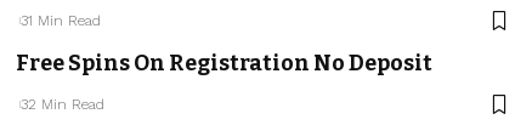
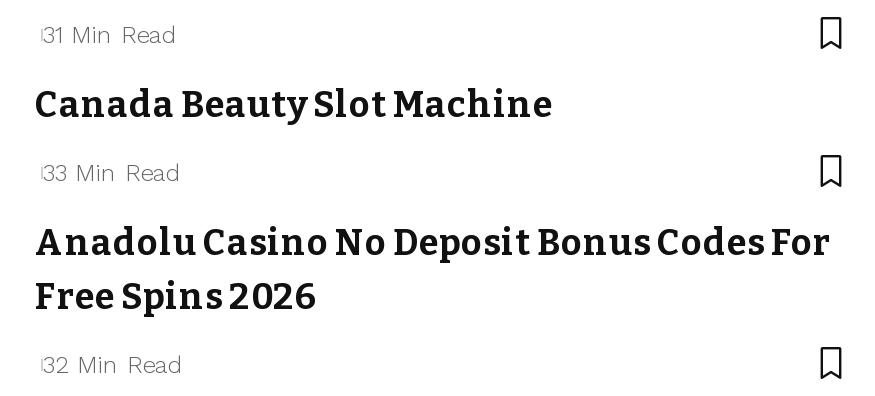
- Free Spins On Registration No Deposit
+ Canada Beauty Slot Machine
+ 33 Min Read
+ Anadolu Casino No Deposit Bonus Codes For
+ Free Spins 2026
